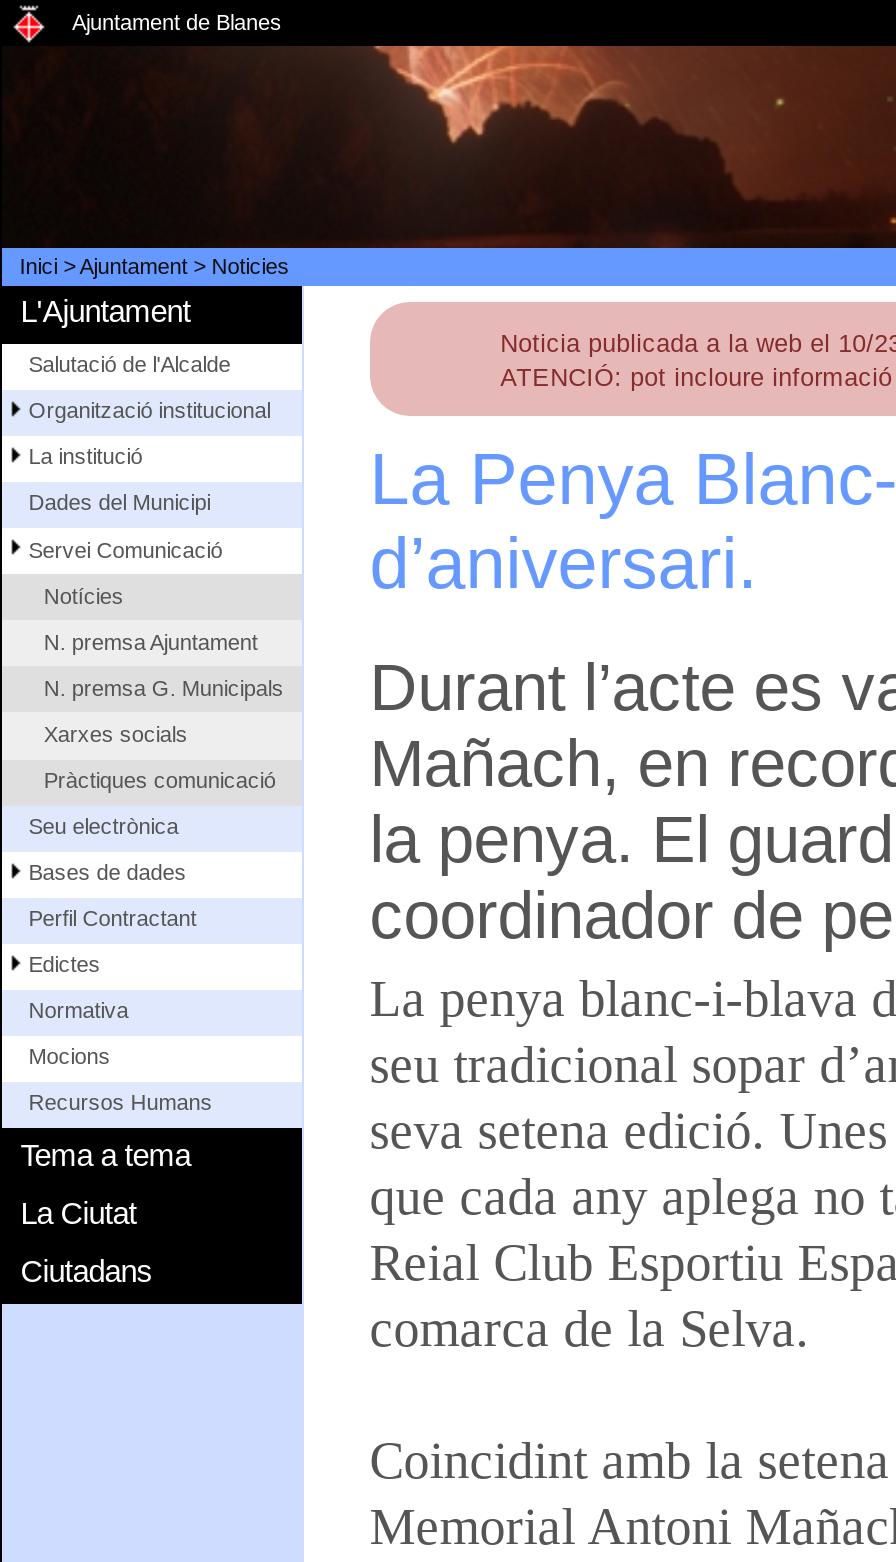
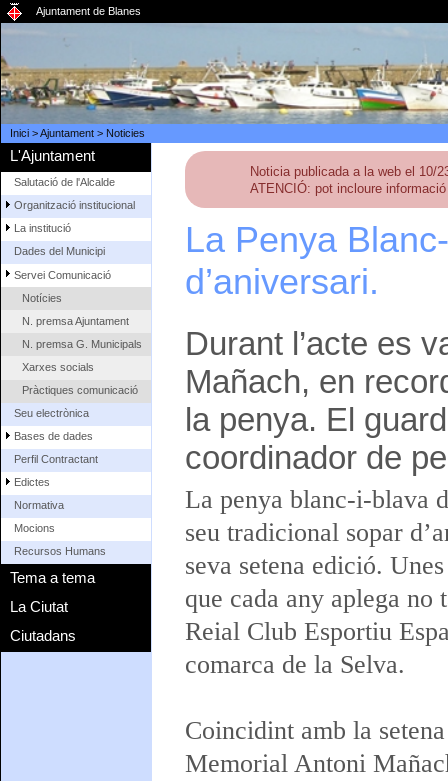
- [image]
+ [image]
